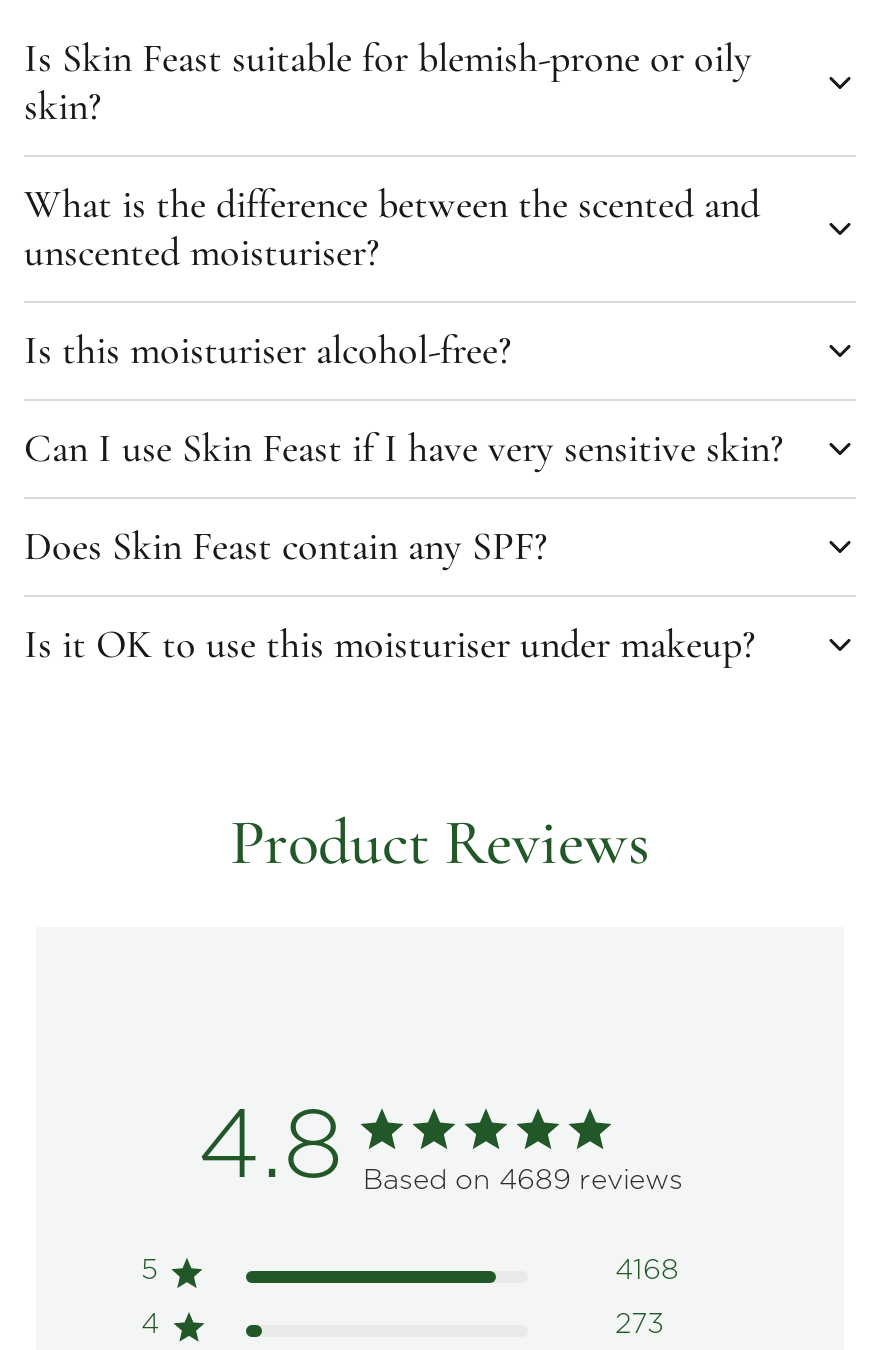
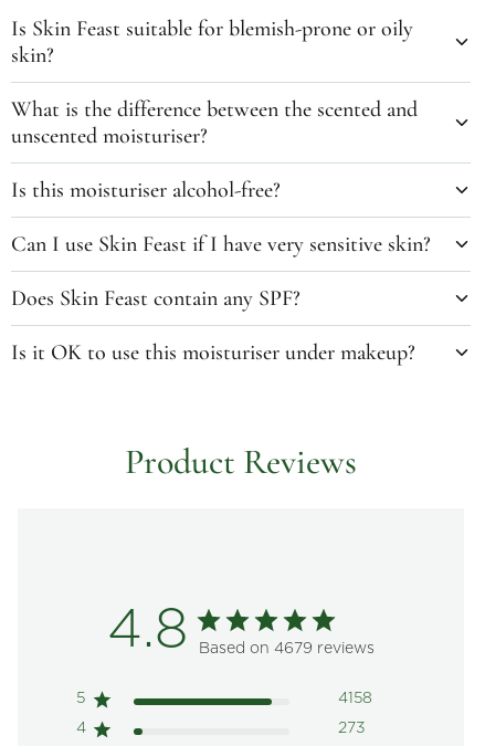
- Based on 4689 reviews
+ Based on 4679 reviews

- 4168
+ 4158
